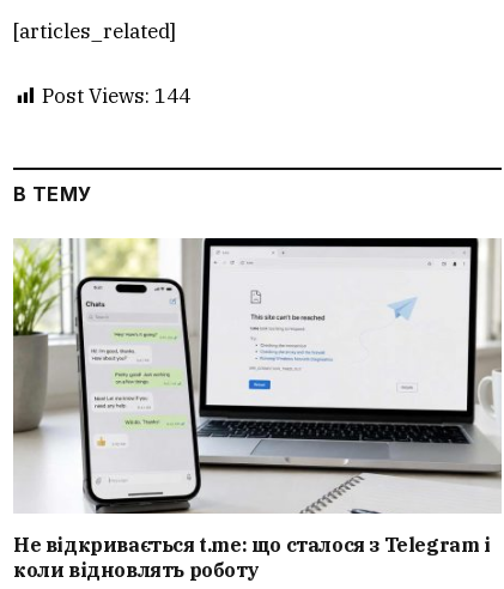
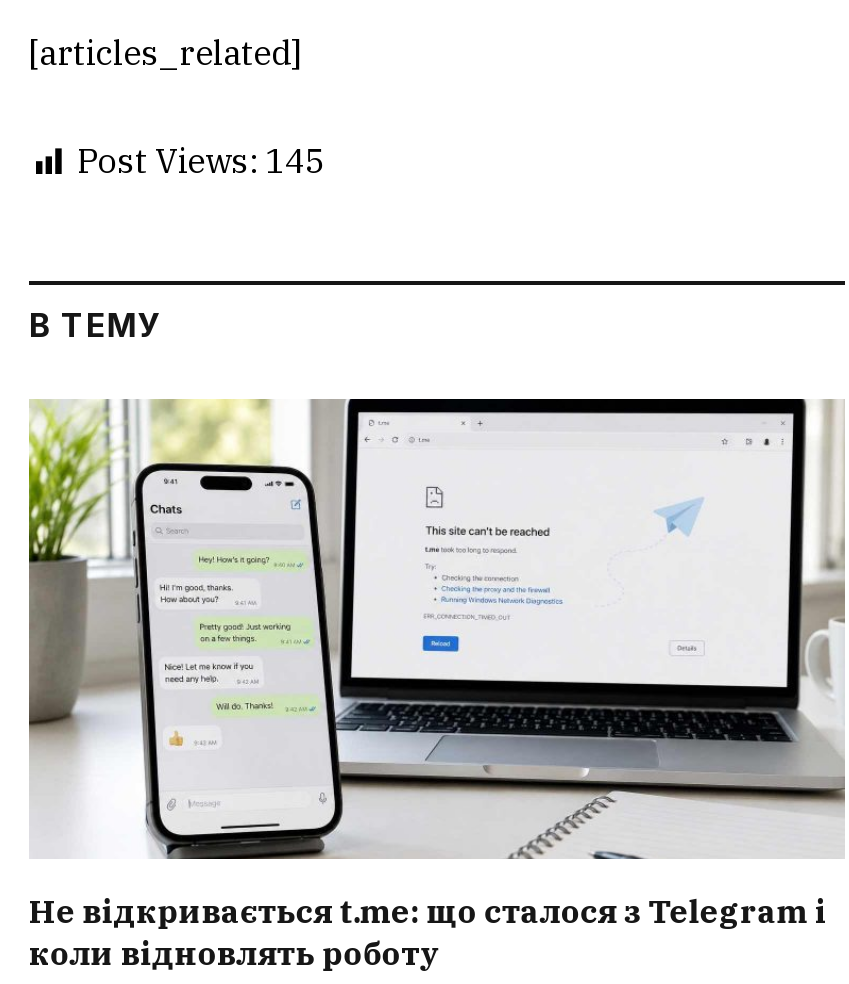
- Post Views: 144
+ Post Views: 145
